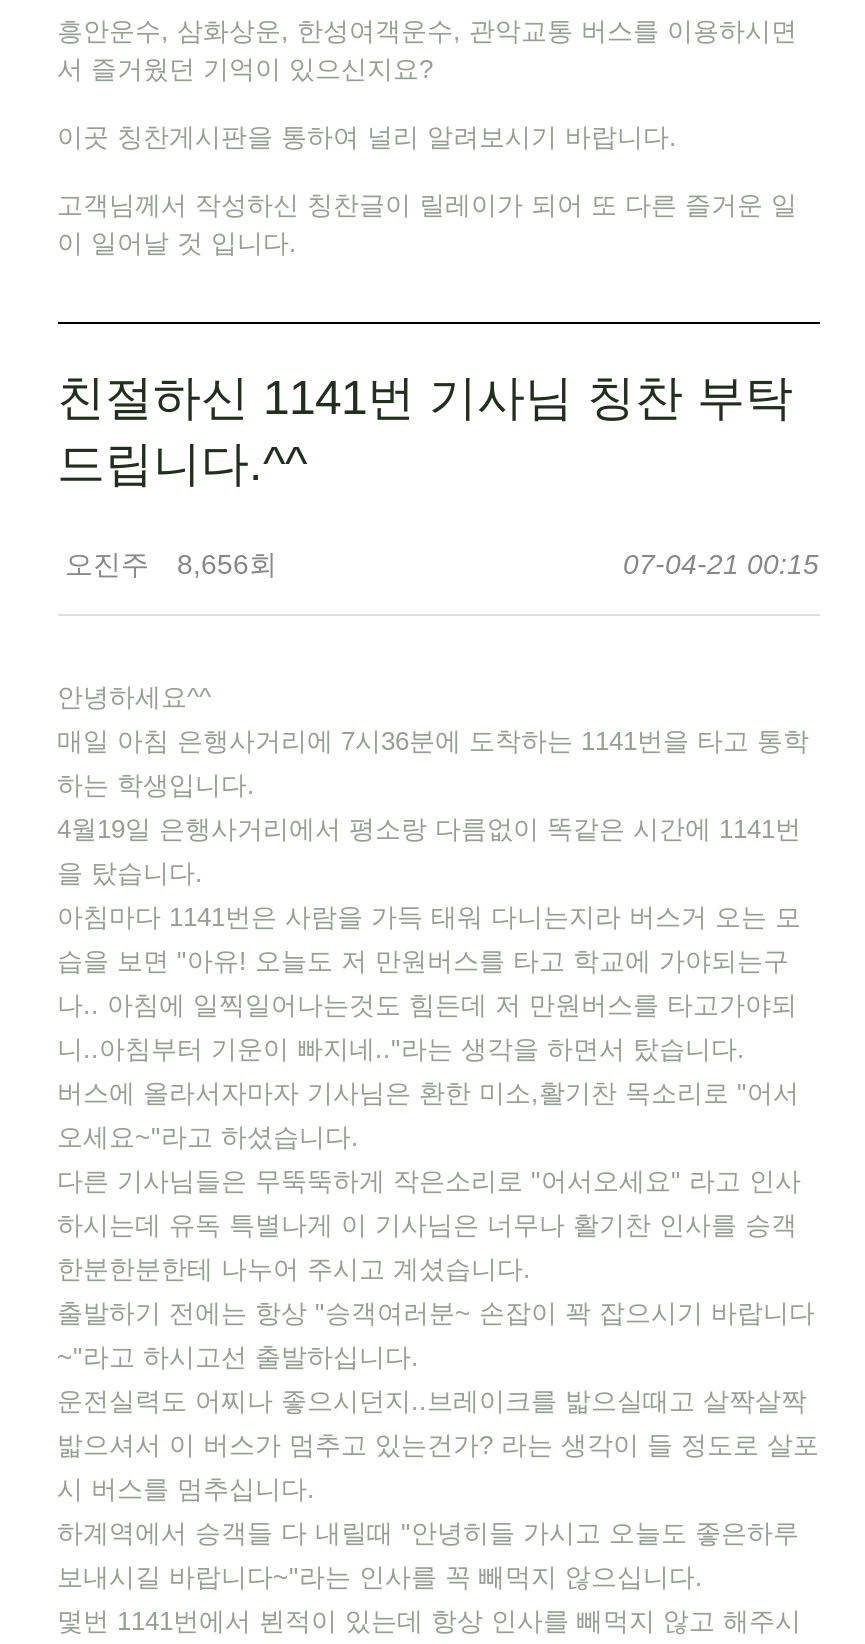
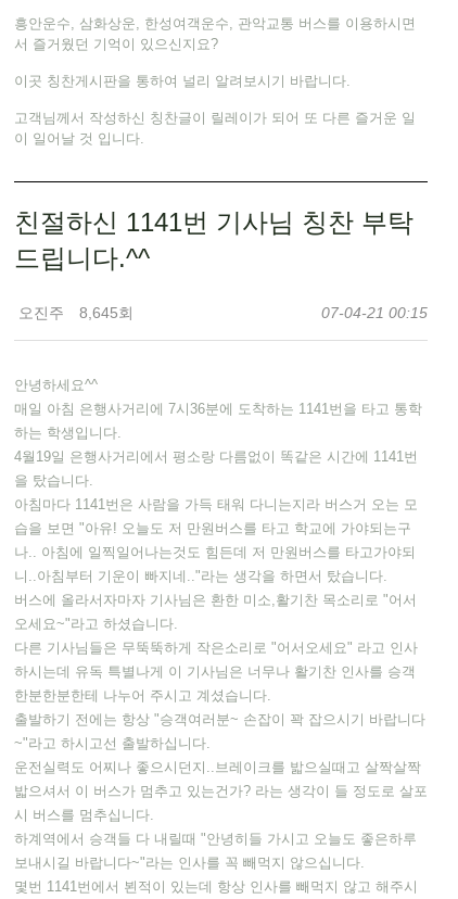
- 오진주 8,656회
+ 오진주 8,645회
